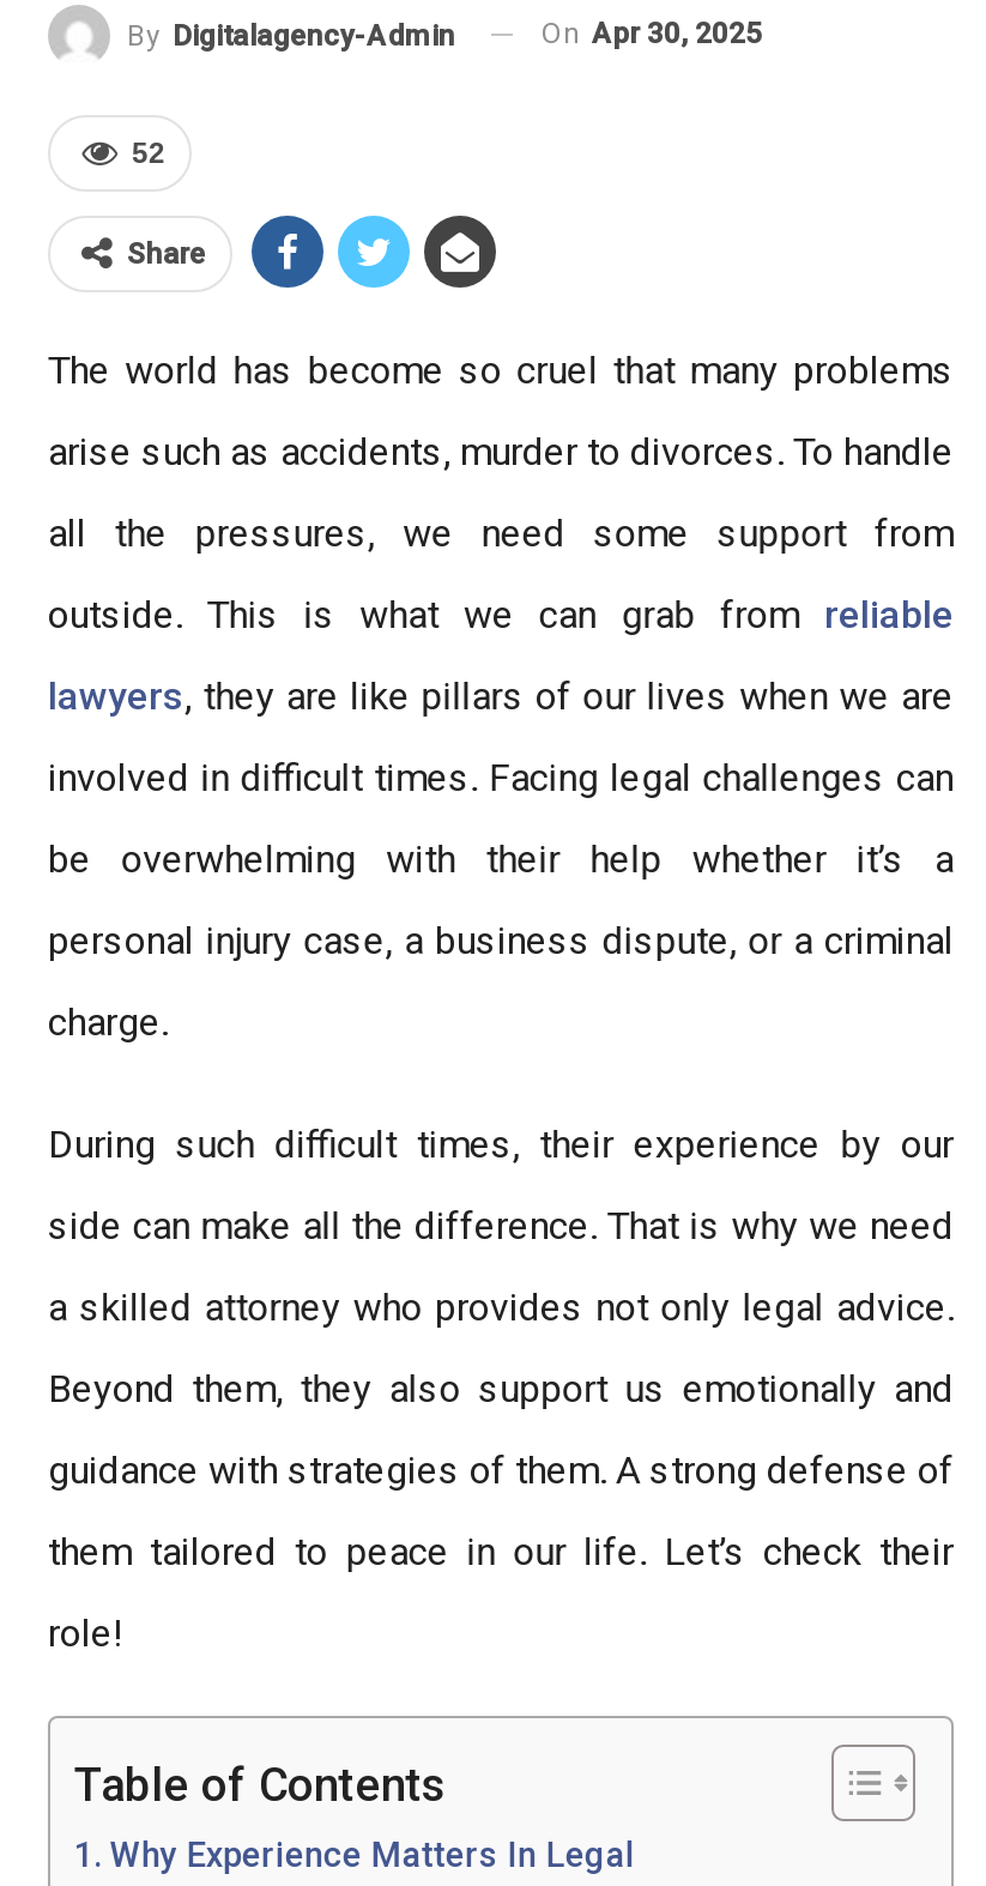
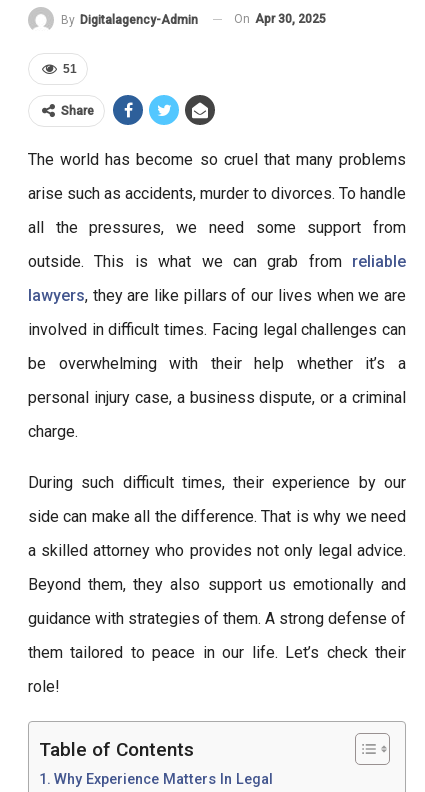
- 52
+ 51
